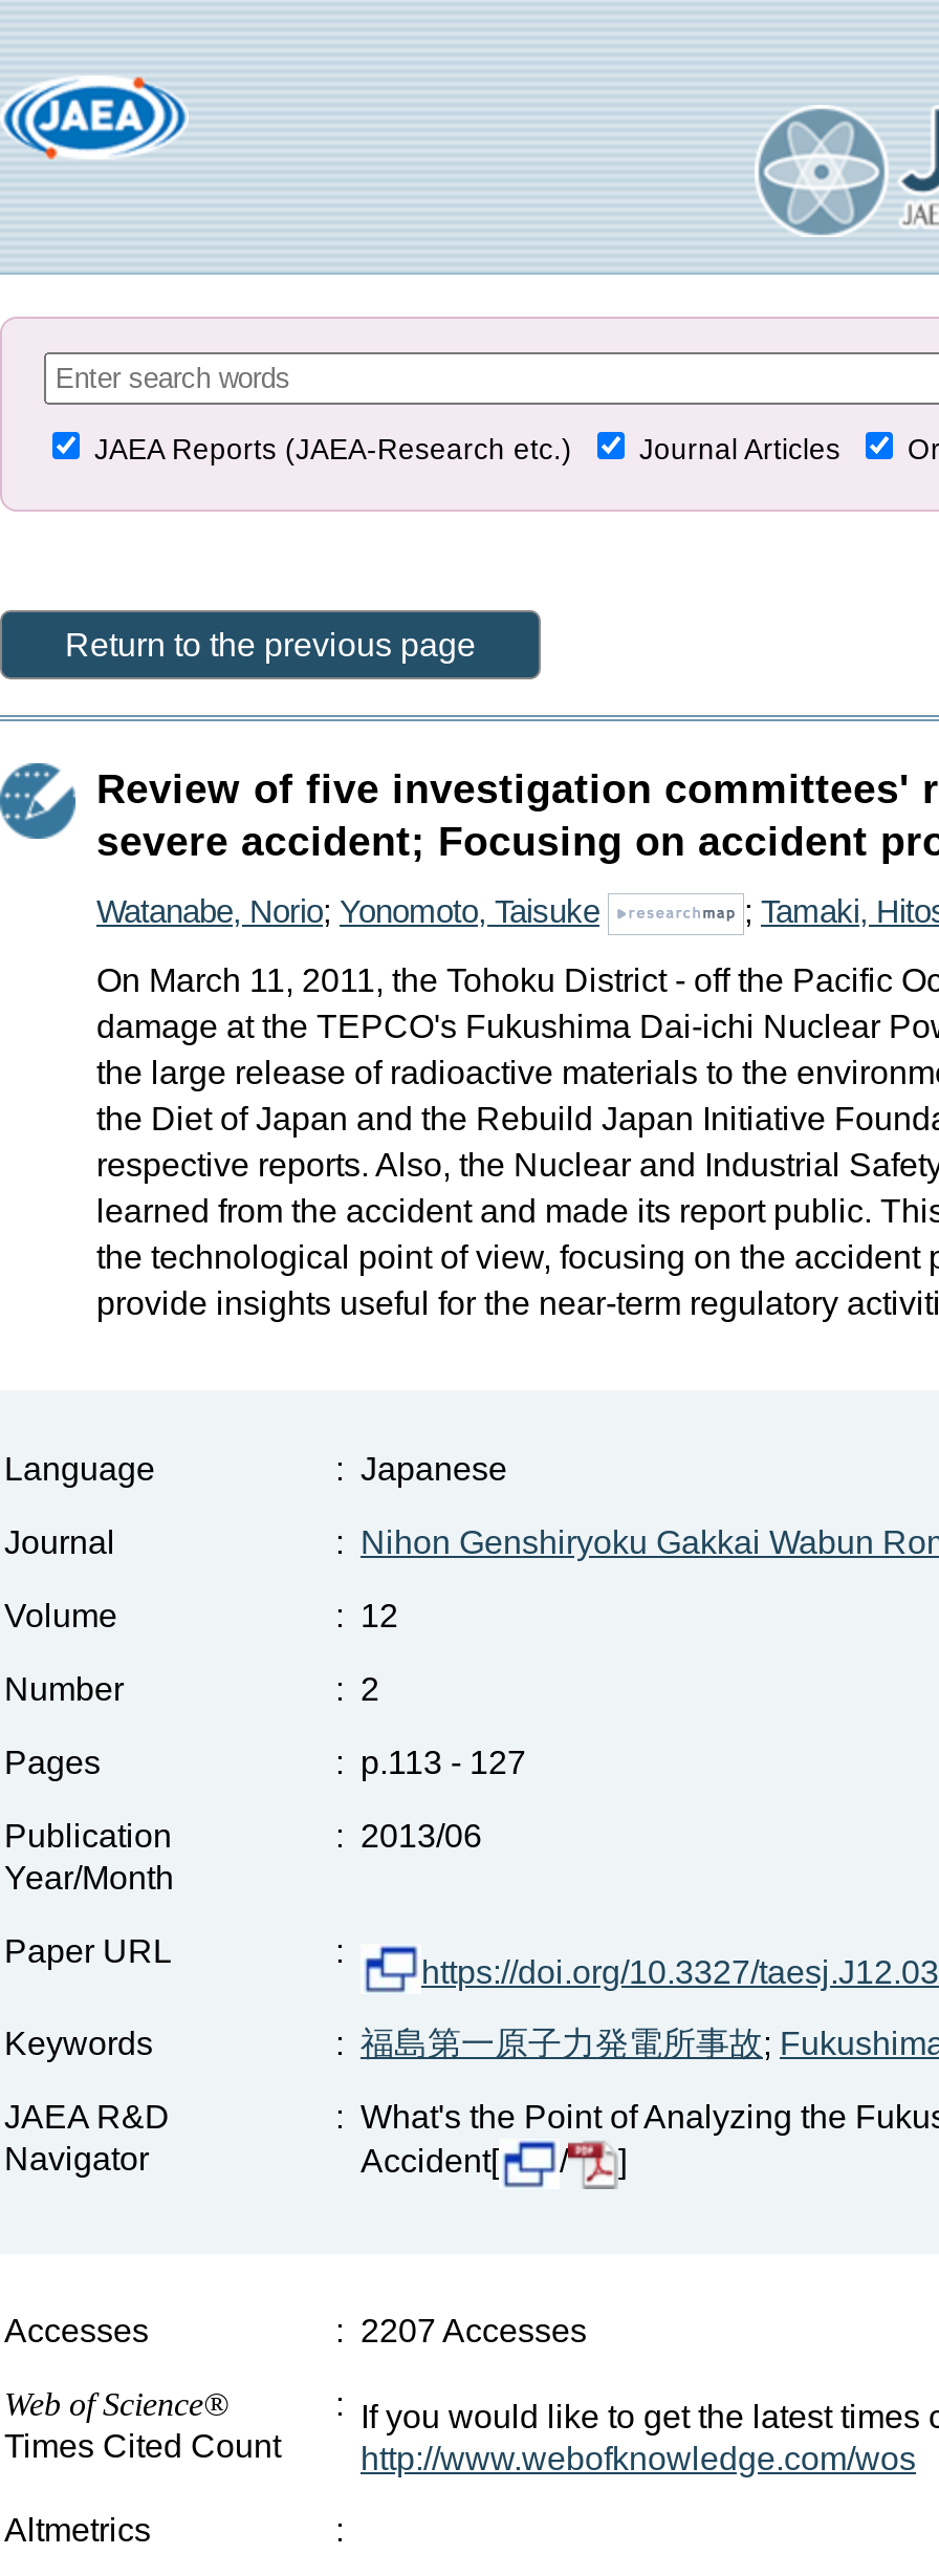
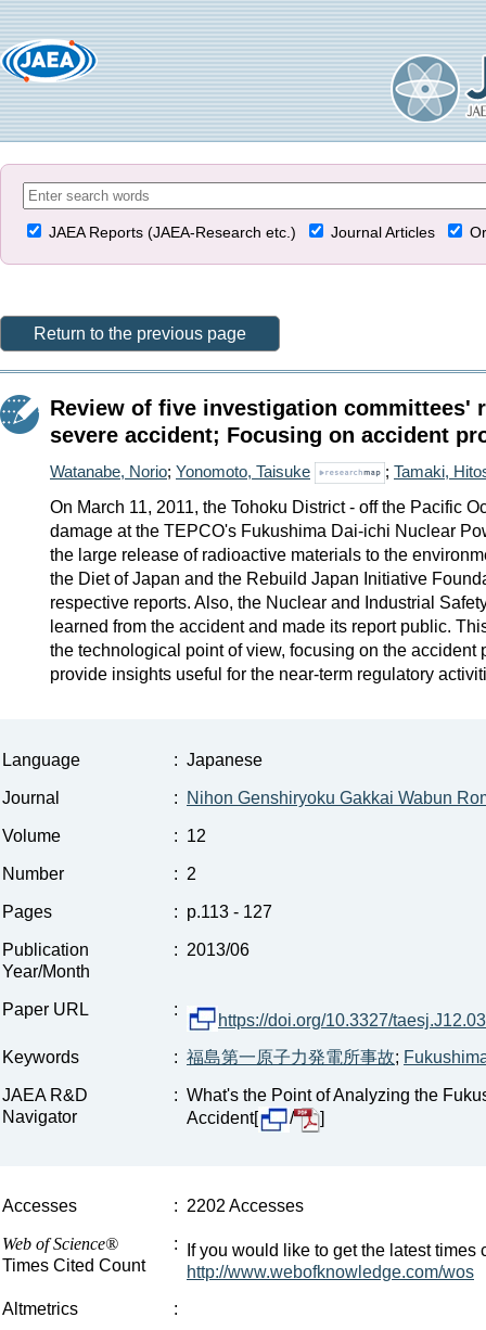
- : 2207 Accesses
+ : 2202 Accesses
